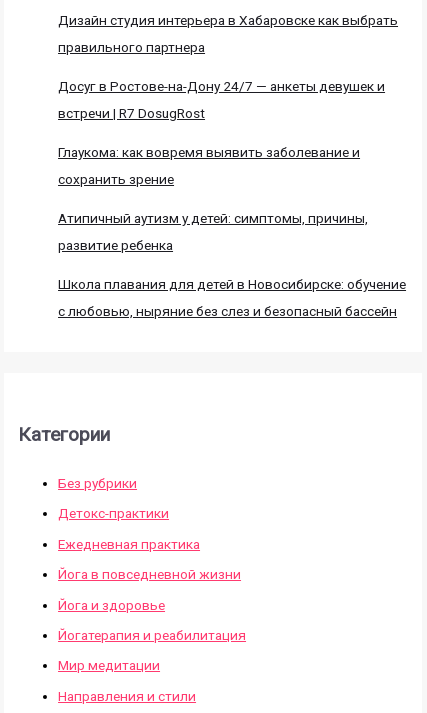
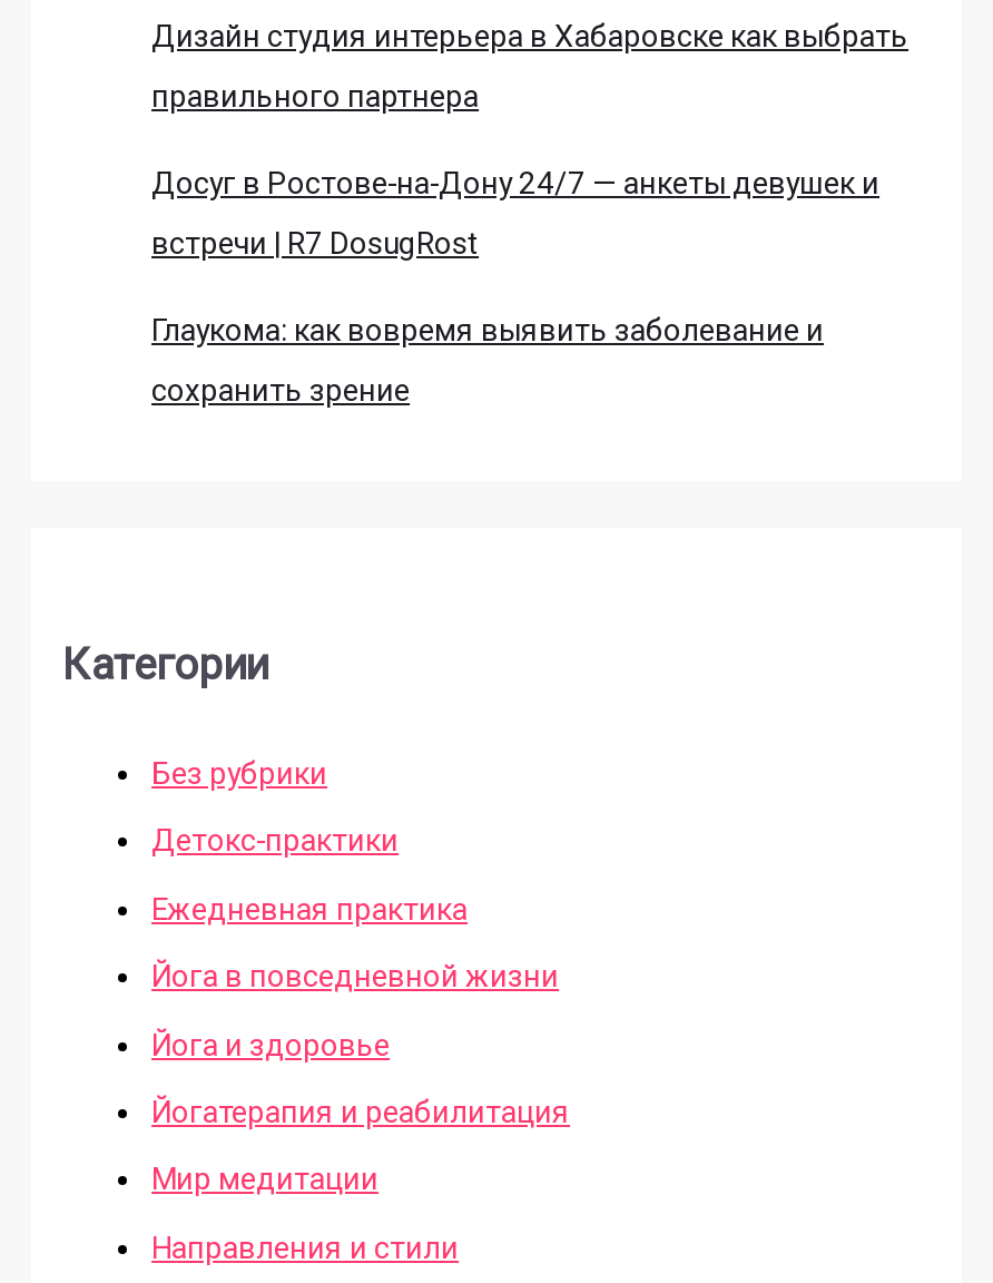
- Атипичный аутизм у детей: симптомы, причины,
- развитие ребенка
- Школа плавания для детей в Новосибирске: обучение
- с любовью, ныряние без слез и безопасный бассейн
